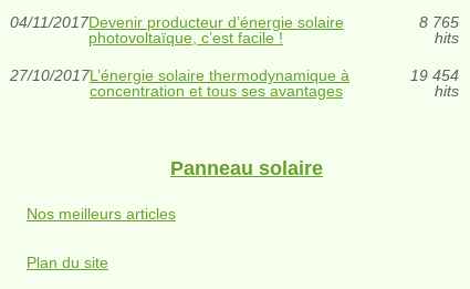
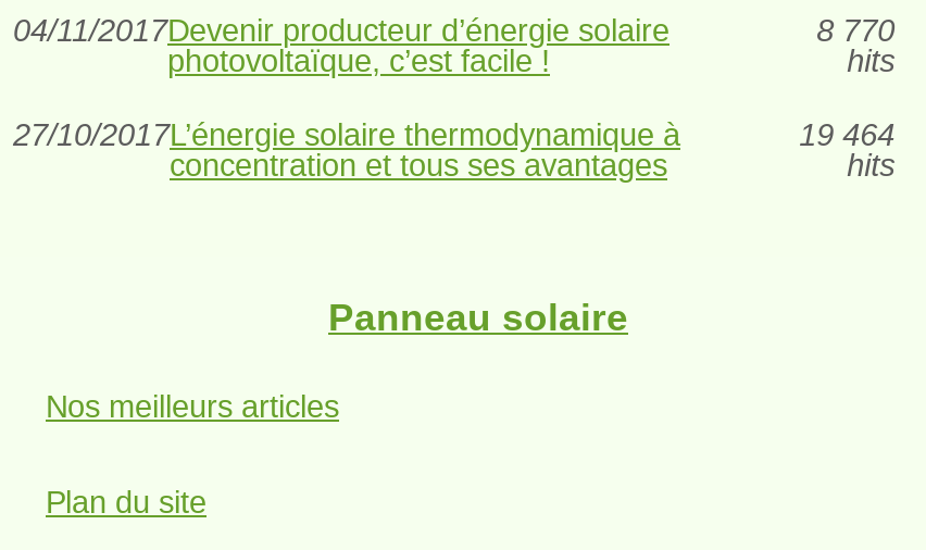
- 8 765
+ 8 770

- 19 454
+ 19 464
